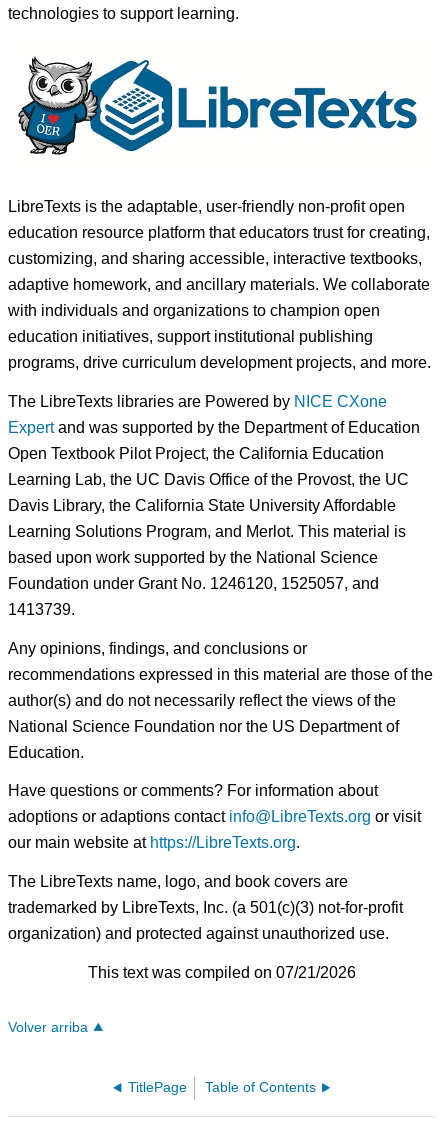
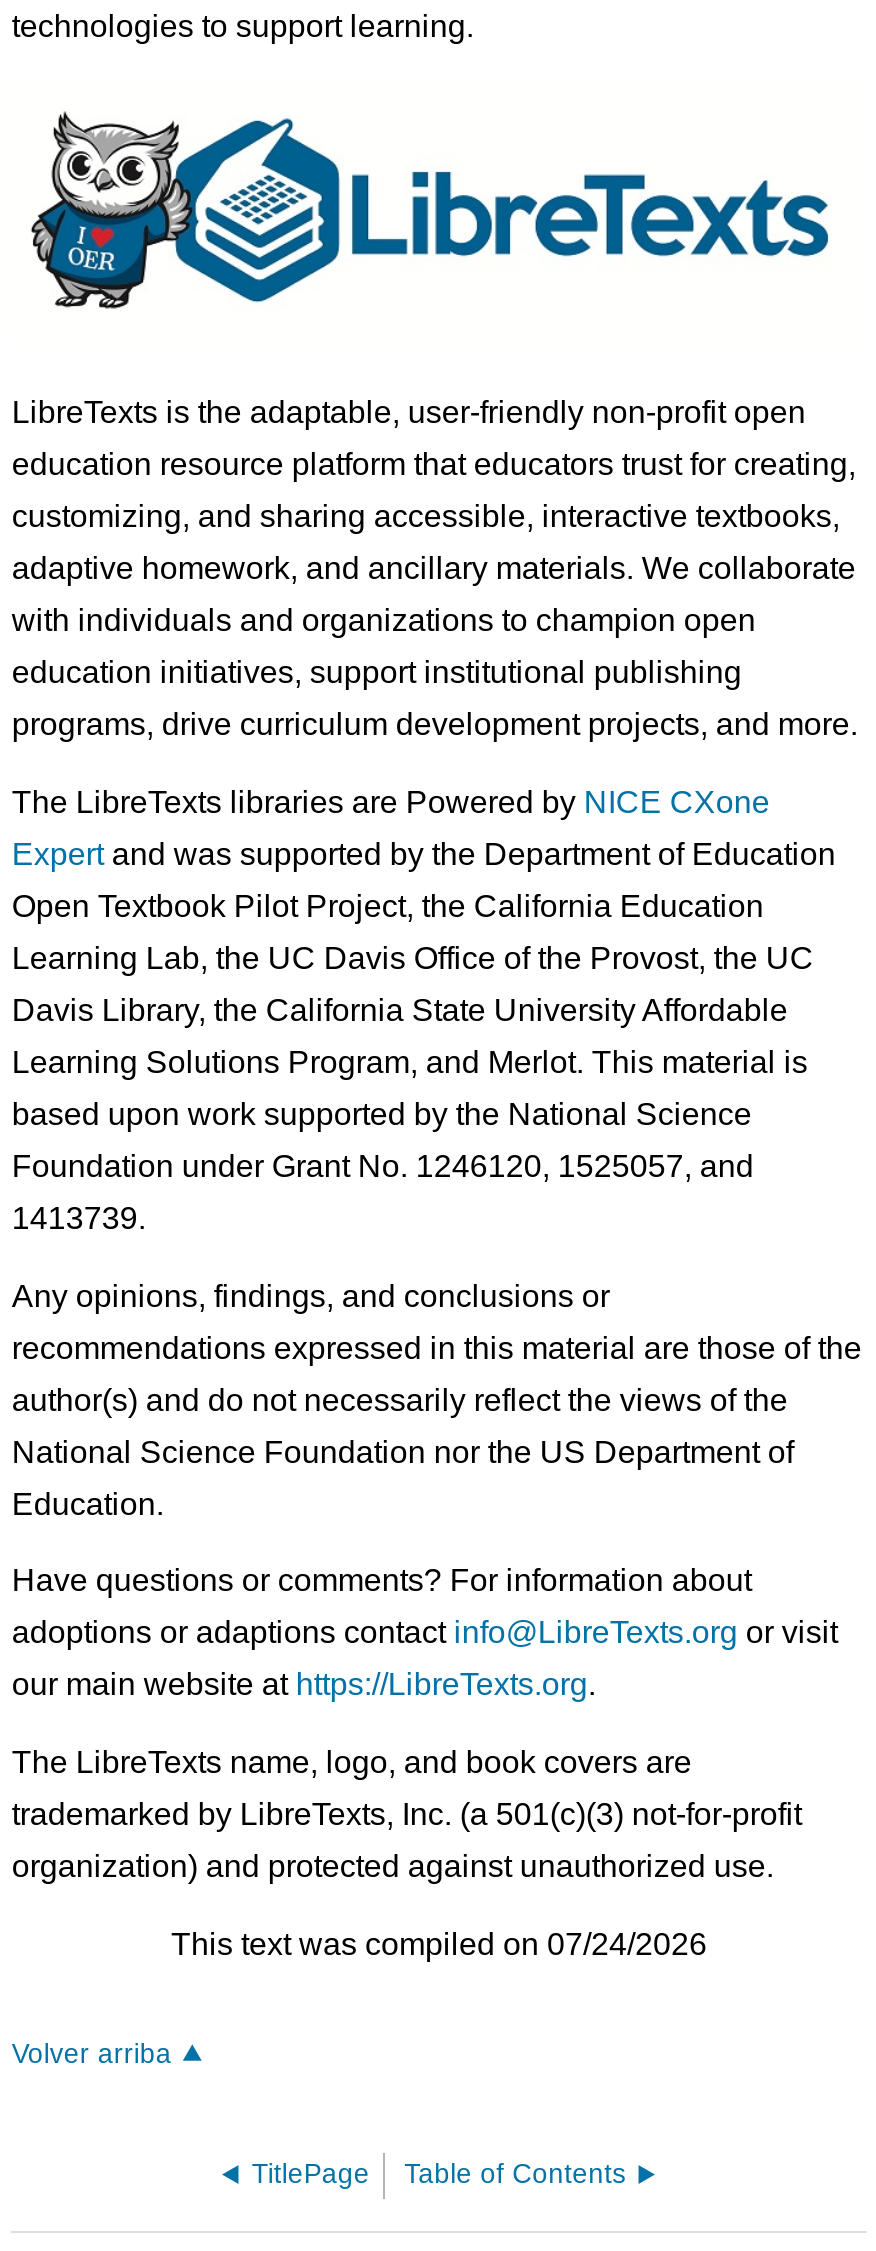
- This text was compiled on 07/21/2026
+ This text was compiled on 07/24/2026
